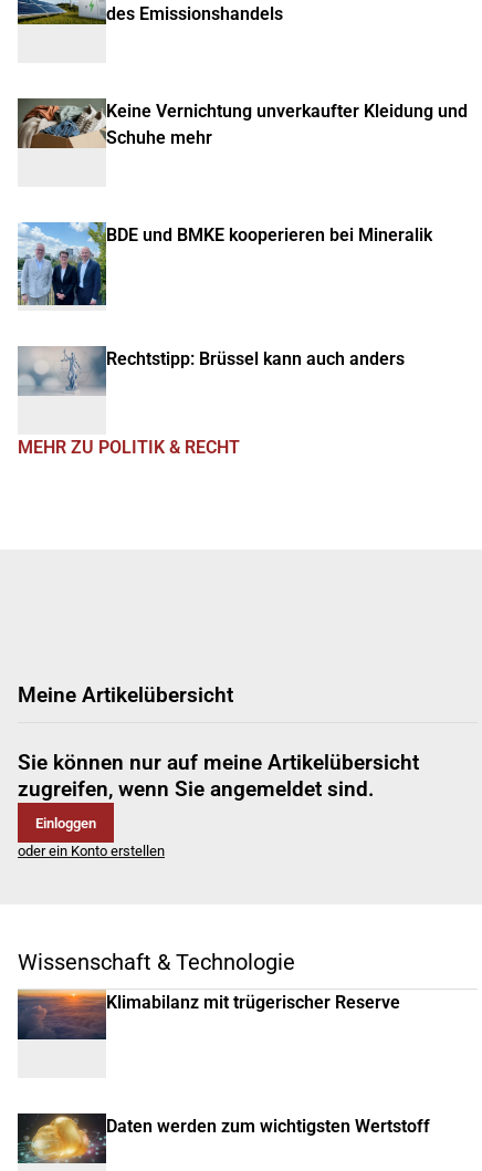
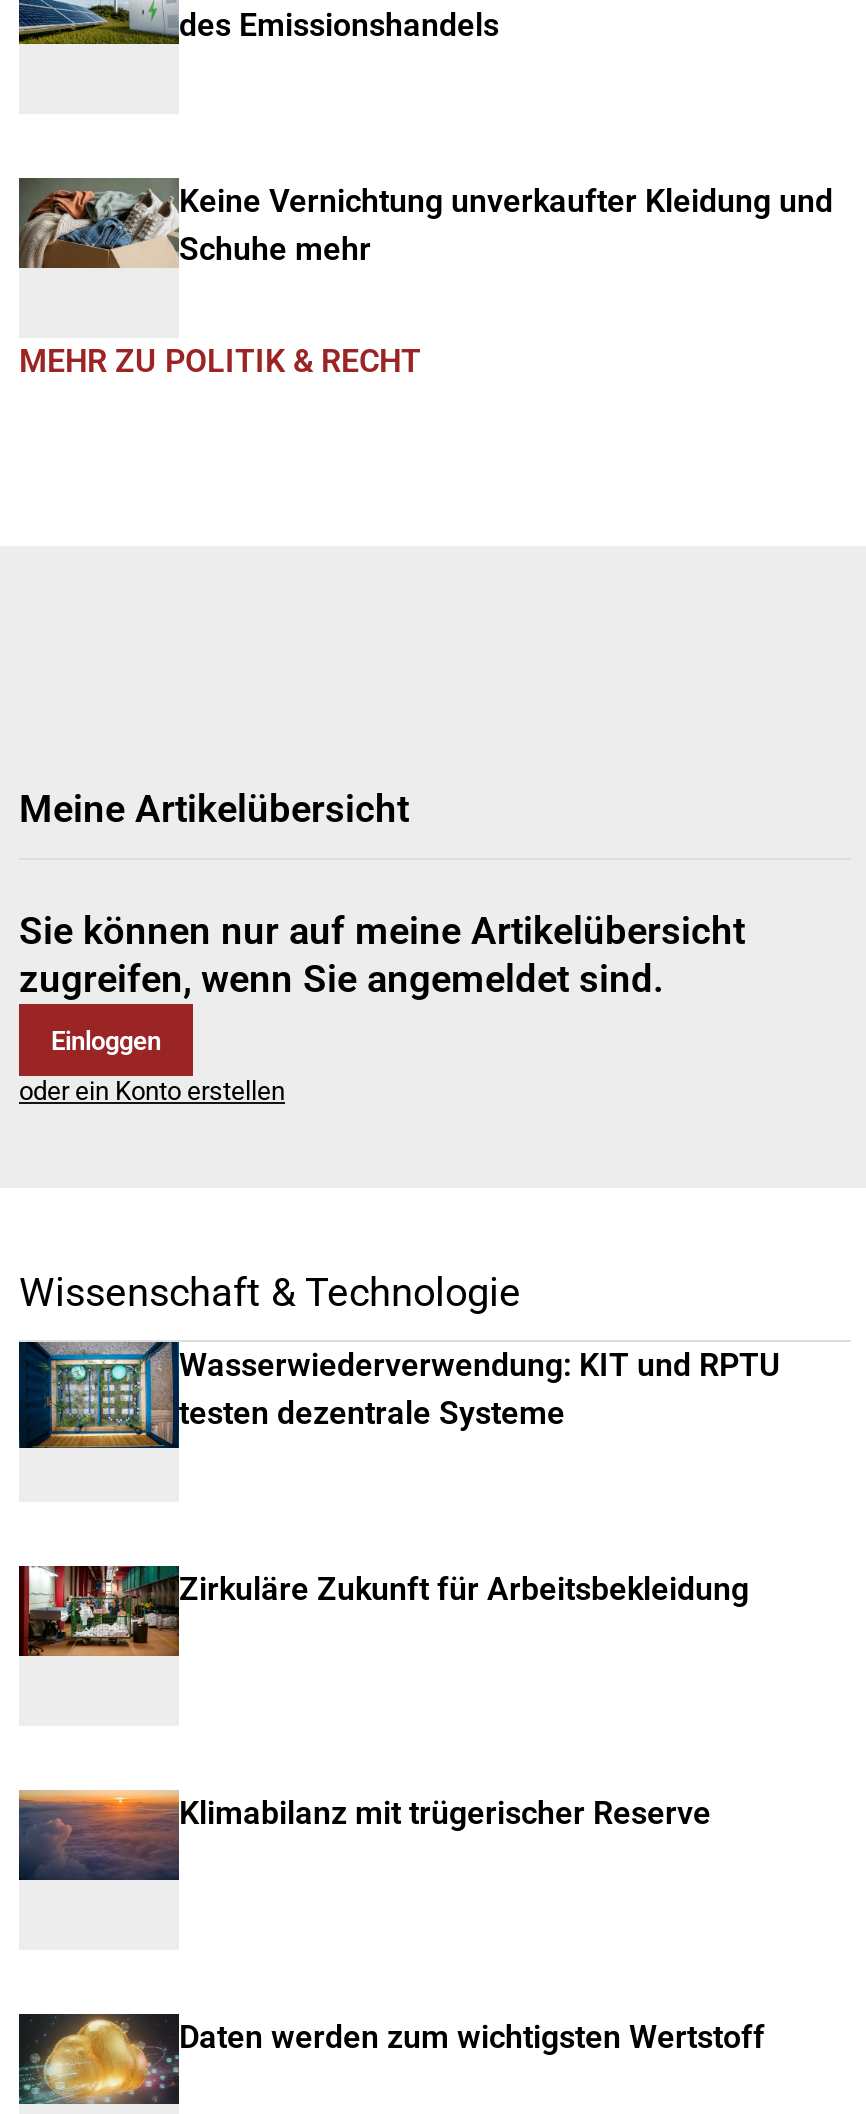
- [image]
- BDE und BMKE kooperieren bei Mineralik

- [image]
- Rechtstipp: Brüssel kann auch anders

moved up: MEHR ZU POLITIK & RECHT | Meine Artikelübersicht | Sie können nur auf meine Artikelübersicht | zugreifen, wenn Sie angemeldet sind. | Einloggen | oder ein Konto erstellen | Wissenschaft & Technologie

+ [image]
+ Wasserwiederverwendung: KIT und RPTU
+ testen dezentrale Systeme

+ [image]
+ Zirkuläre Zukunft für Arbeitsbekleidung
